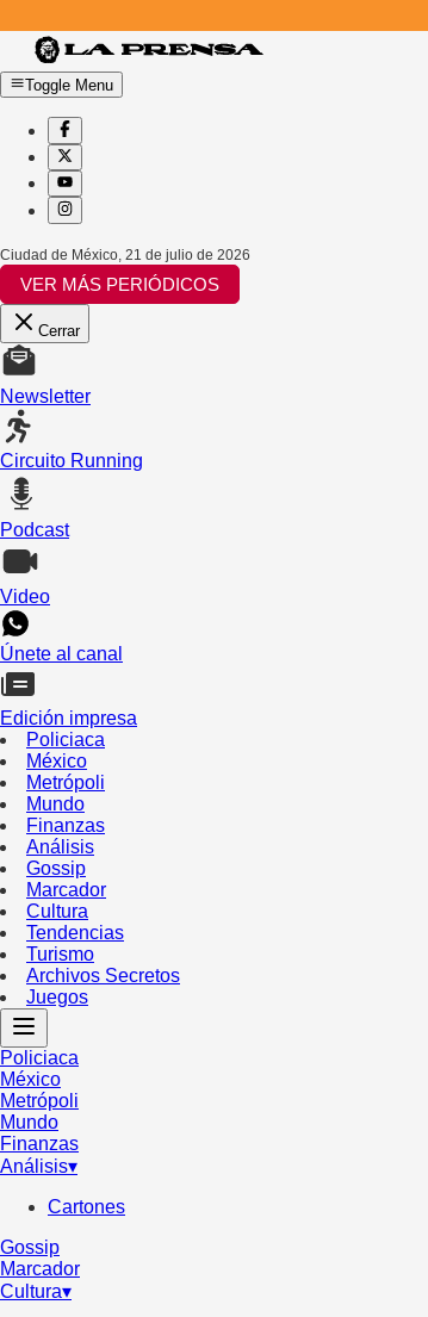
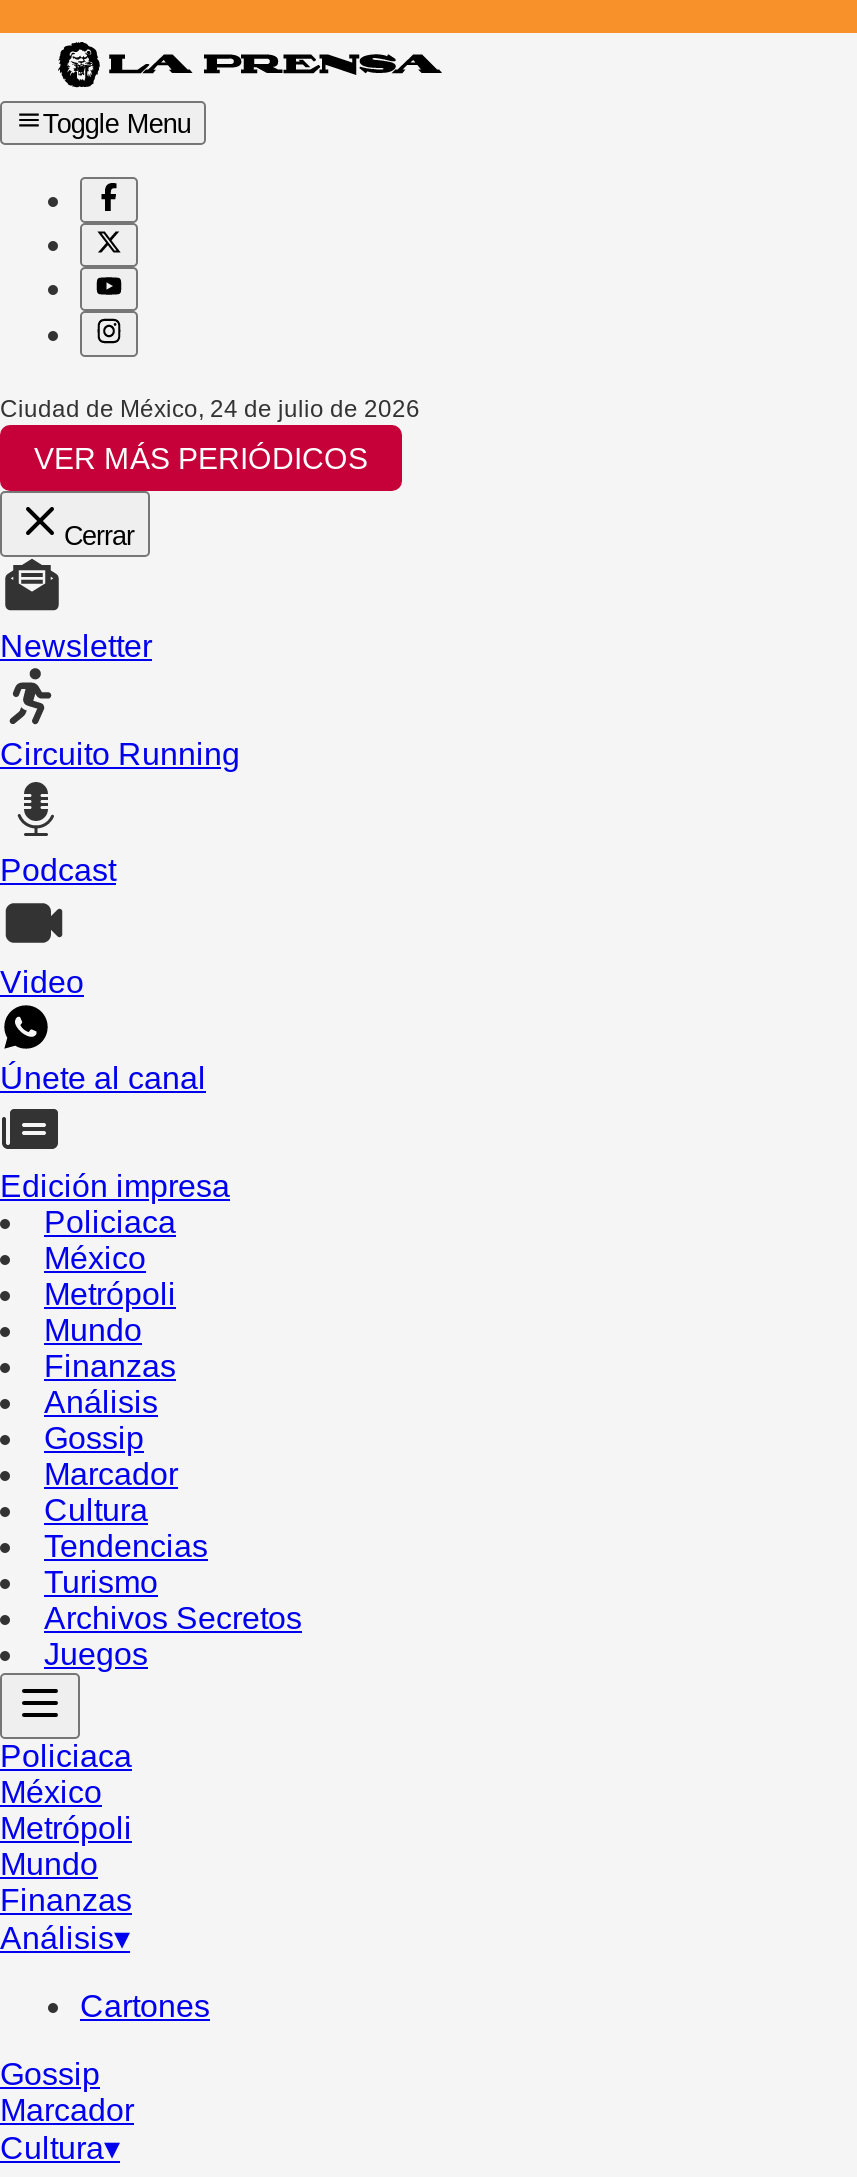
- Ciudad de México, 21 de julio de 2026
+ Ciudad de México, 24 de julio de 2026
